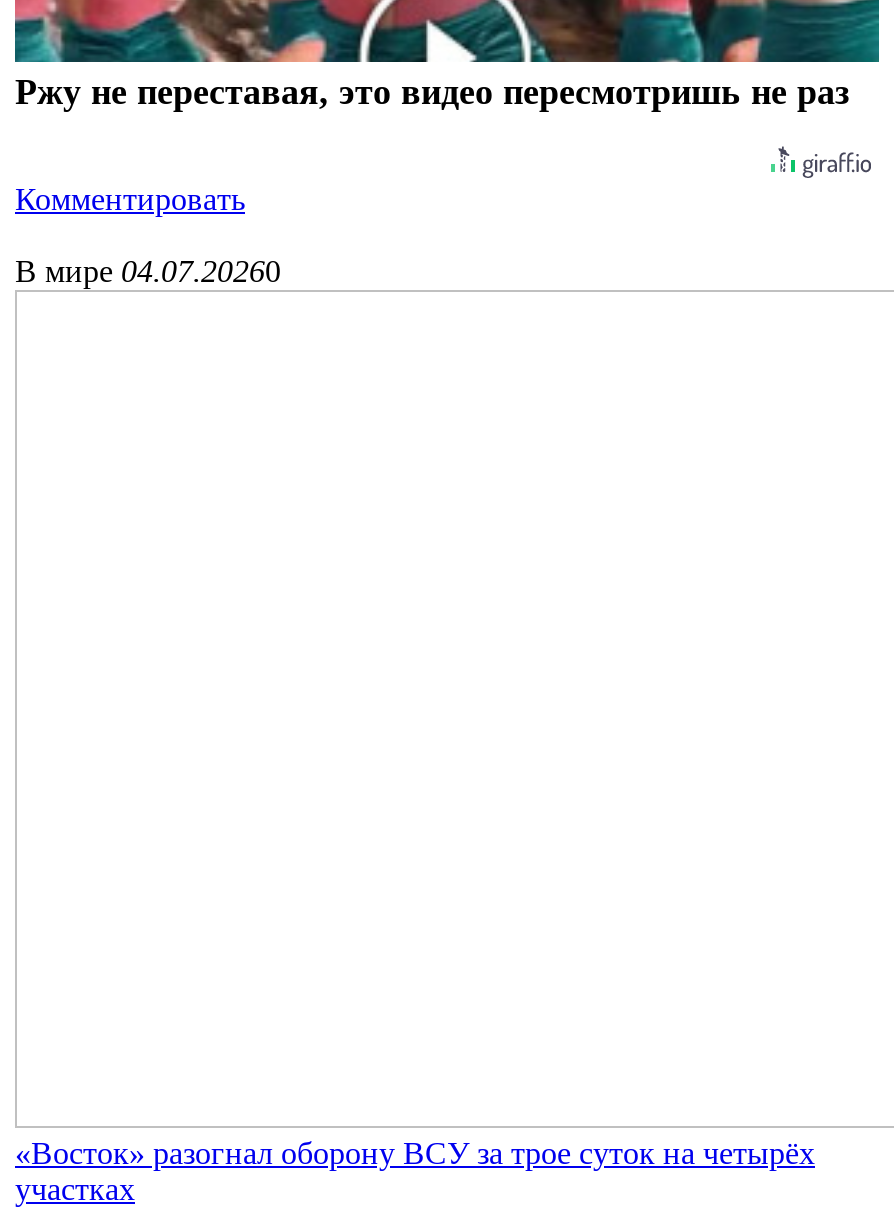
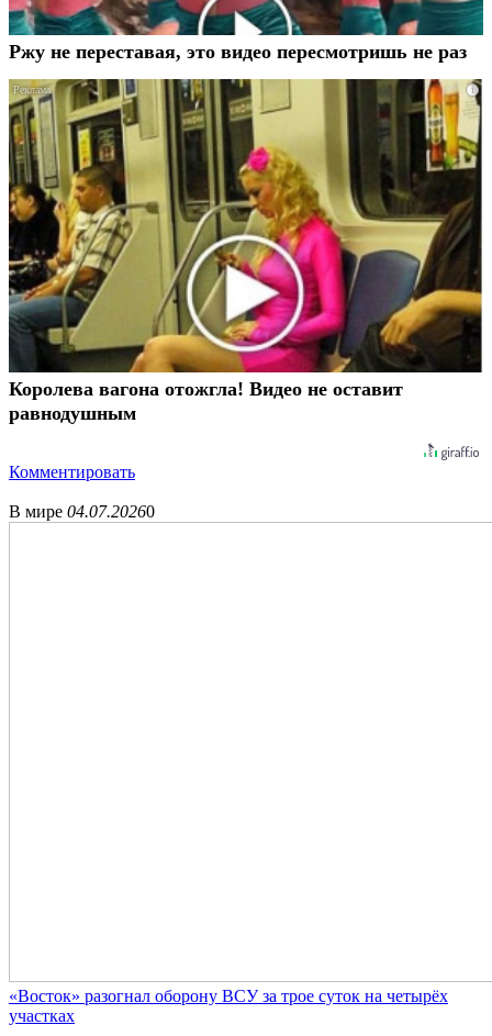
+ [image]
+ i

+ Королева вагона отожгла! Видео не оставит
+ равнодушным
